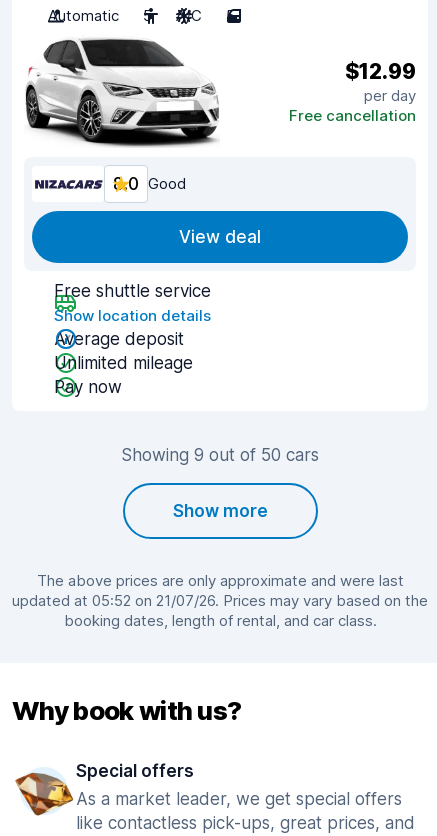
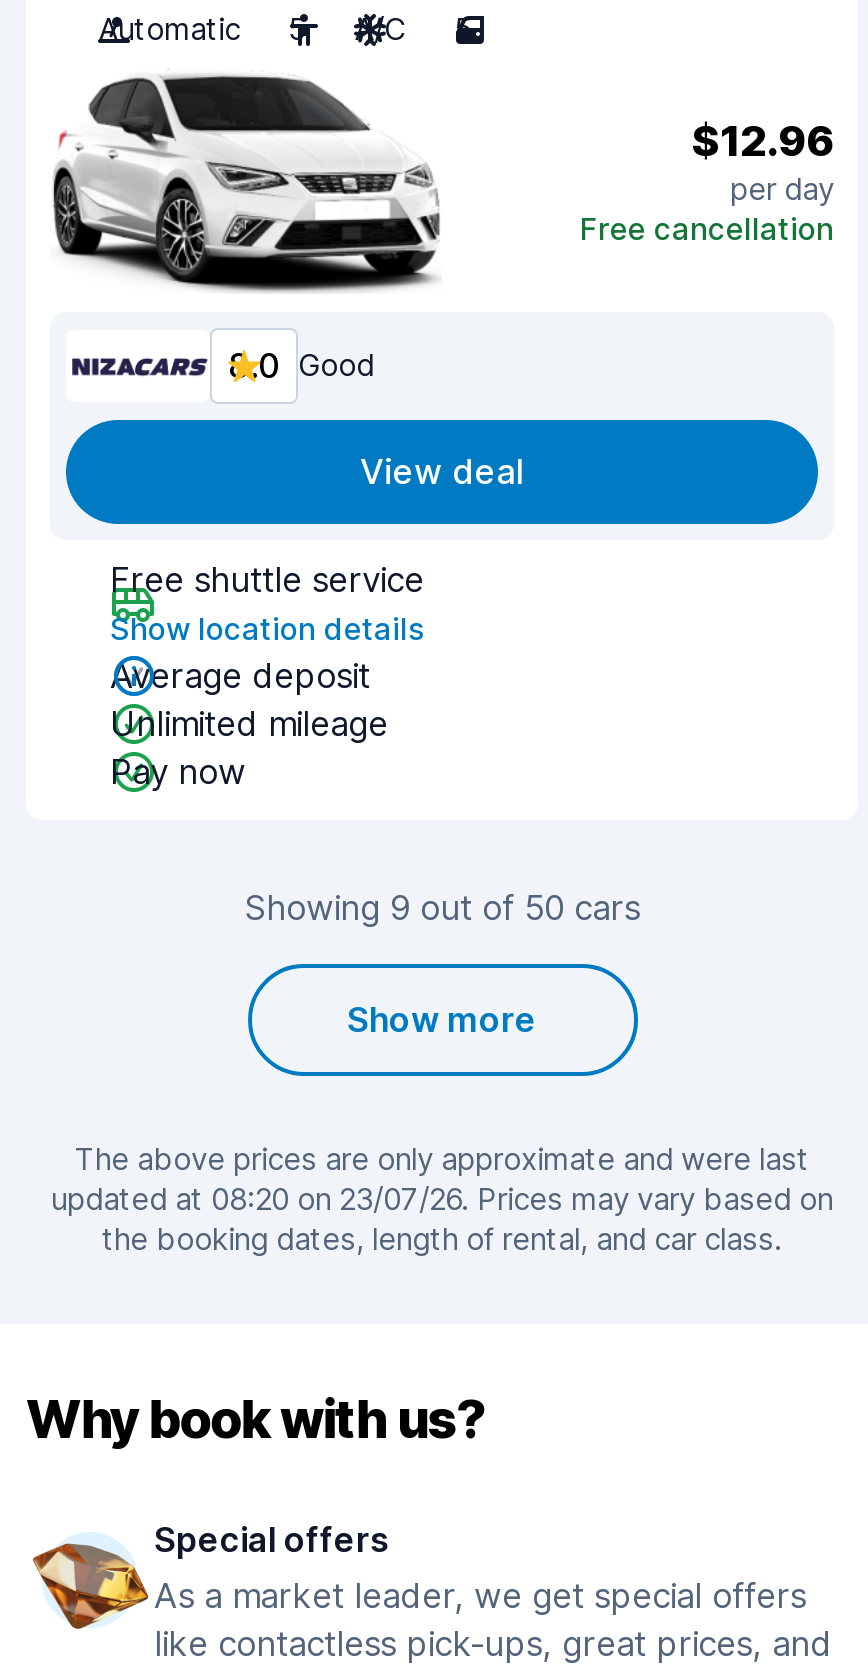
- $12.99
+ $12.96

- updated at 05:52 on 21/07/26. Prices may vary based on the
- booking dates, length of rental, and car class.
+ updated at 08:20 on 23/07/26. Prices may vary based on
+ the booking dates, length of rental, and car class.
